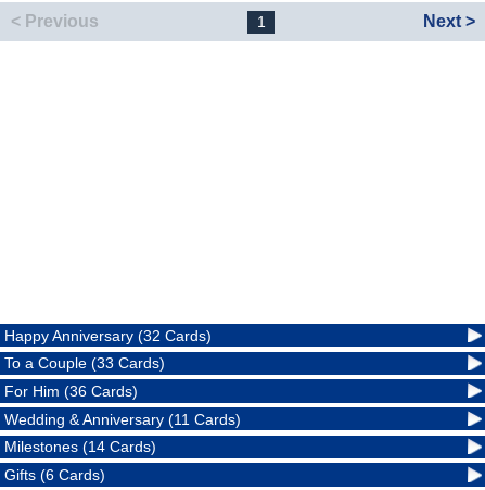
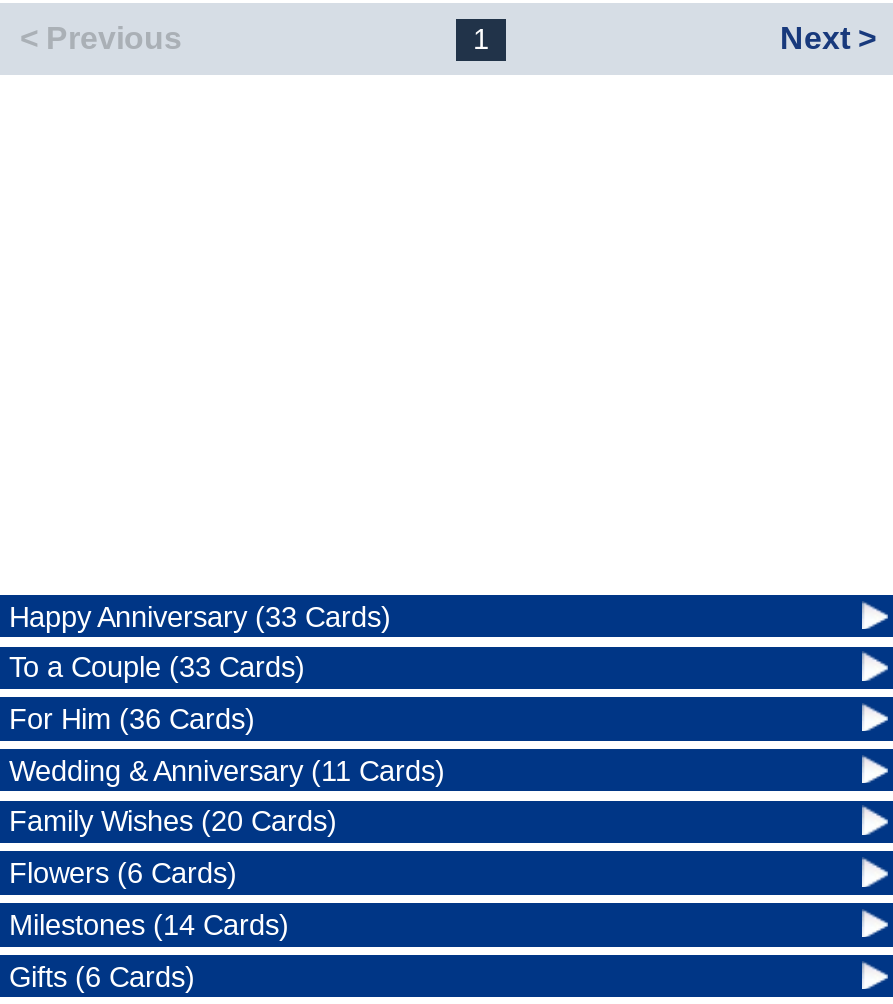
- Happy Anniversary (32 Cards)
+ Happy Anniversary (33 Cards)

+ Family Wishes (20 Cards)
+ Flowers (6 Cards)
